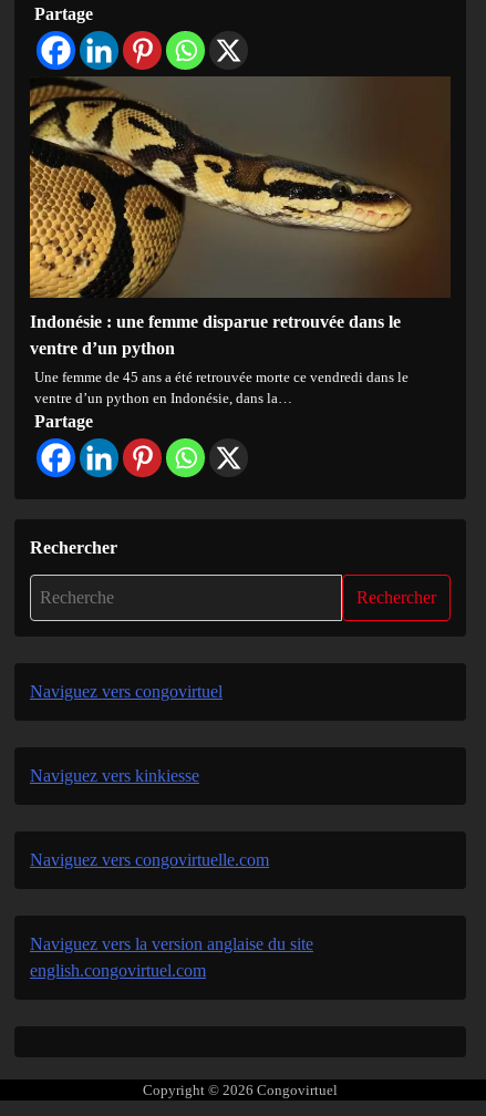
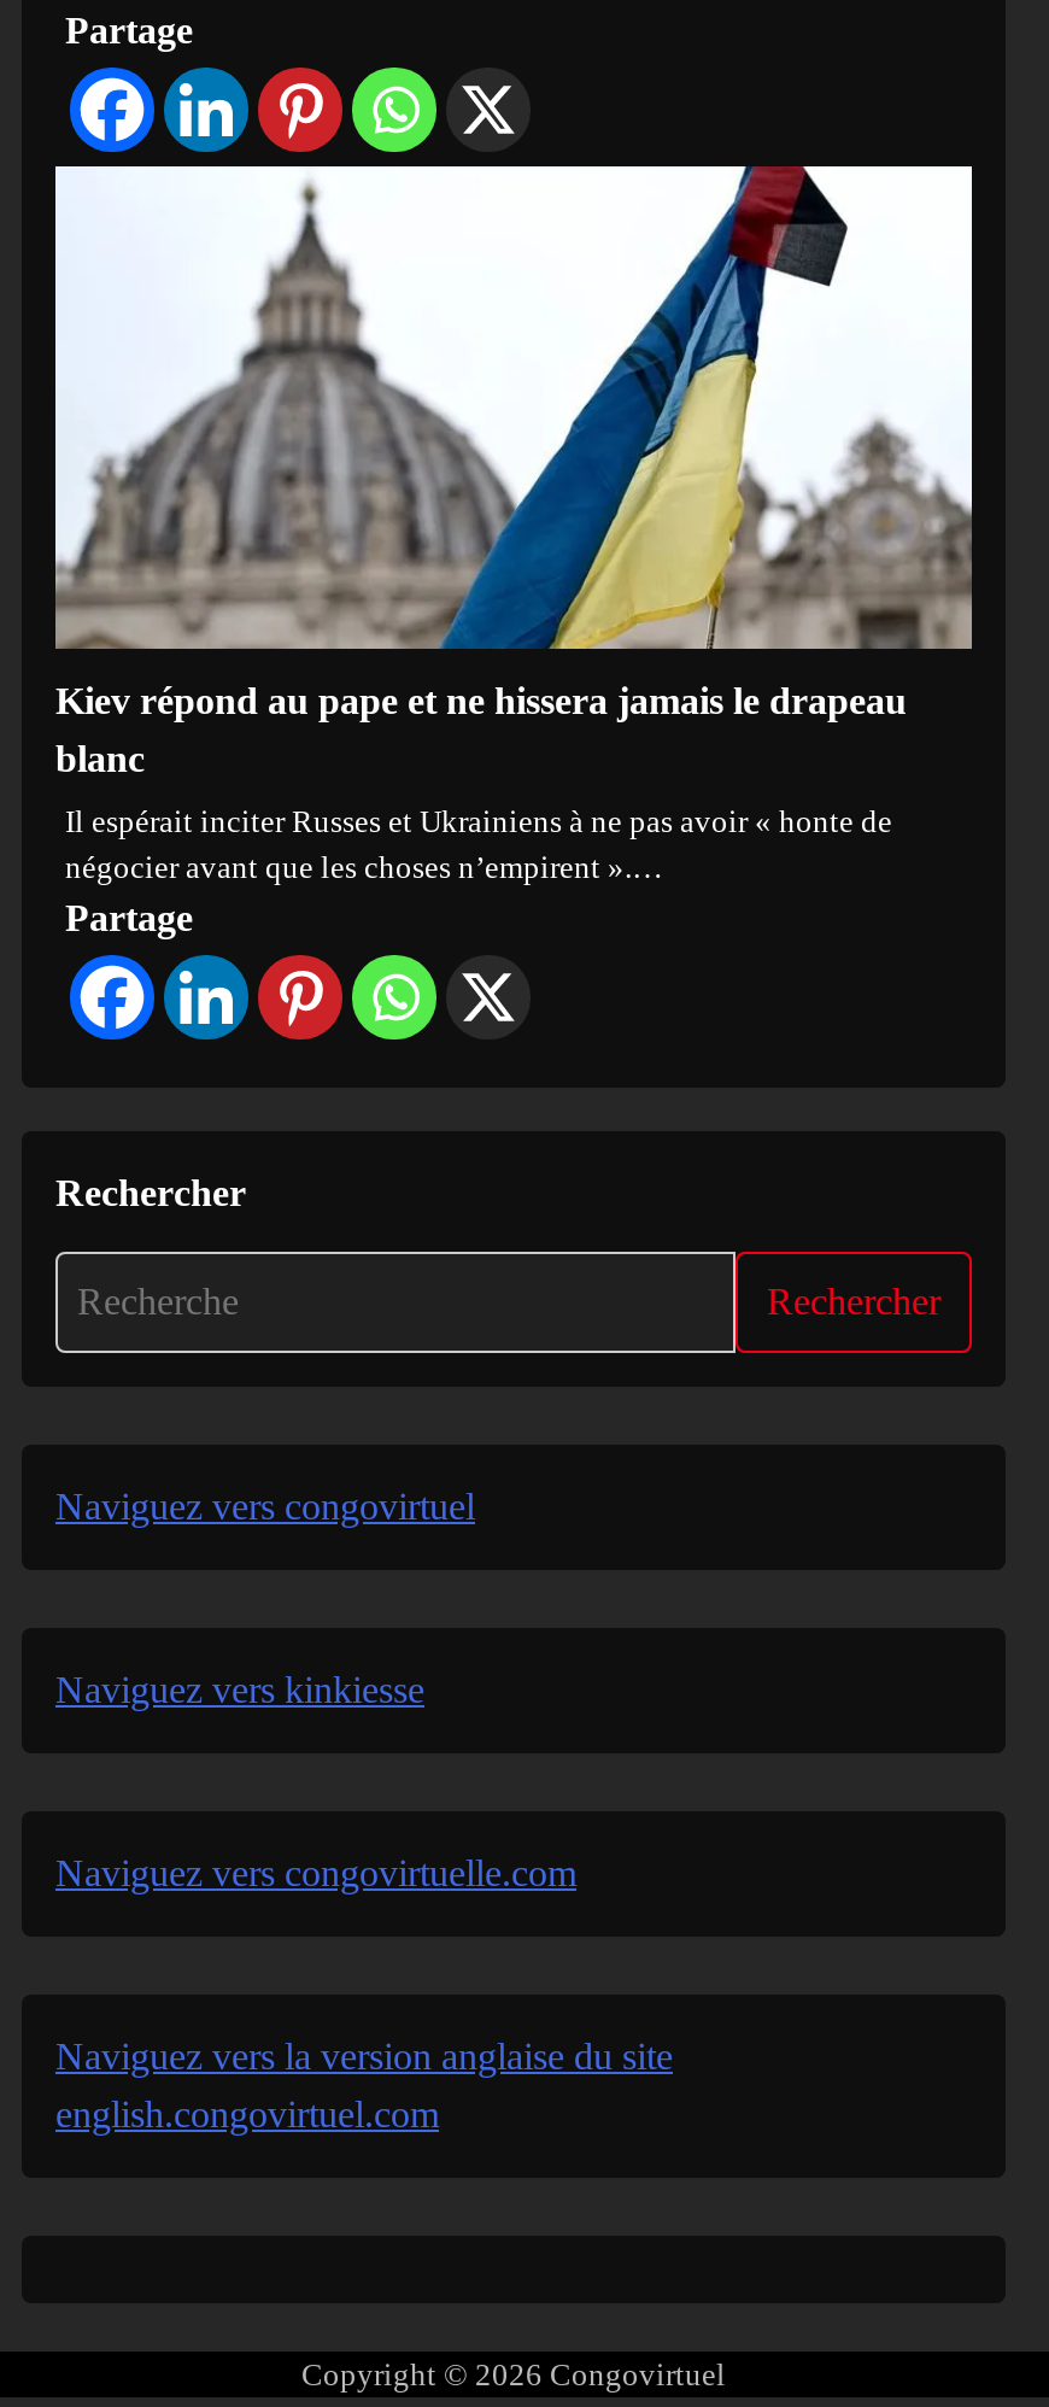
- [image]
- Indonésie : une femme disparue retrouvée dans le
- ventre d’un python
+ [image]
+ Kiev répond au pape et ne hissera jamais le drapeau
+ blanc

- Une femme de 45 ans a été retrouvée morte ce vendredi dans le
- ventre d’un python en Indonésie, dans la…
+ Il espérait inciter Russes et Ukrainiens à ne pas avoir « honte de
+ négocier avant que les choses n’empirent ».…
